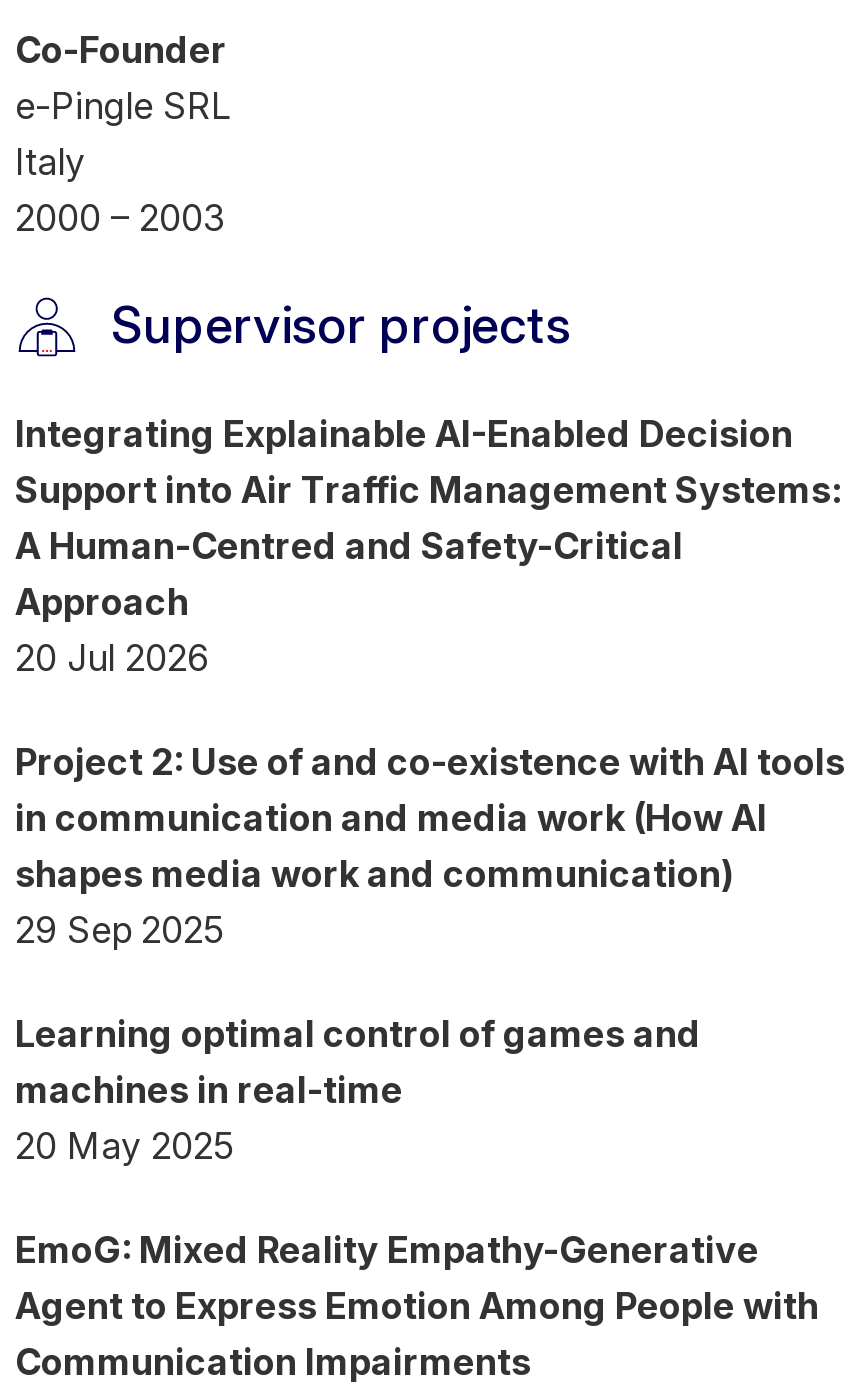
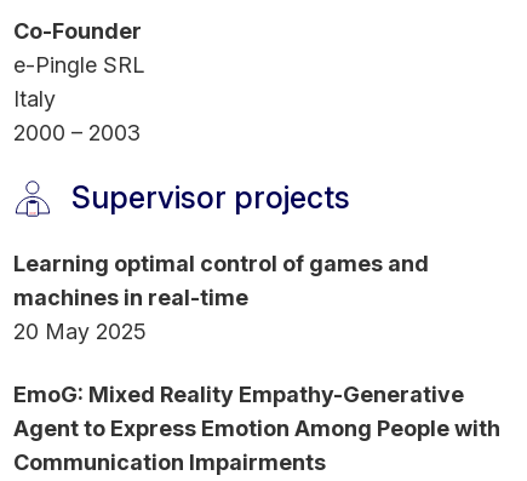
- Integrating Explainable AI-Enabled Decision
- Support into Air Traffic Management Systems:
- A Human-Centred and Safety-Critical
- Approach
- 20 Jul 2026
- Project 2: Use of and co-existence with AI tools
- in communication and media work (How AI
- shapes media work and communication)
- 29 Sep 2025
